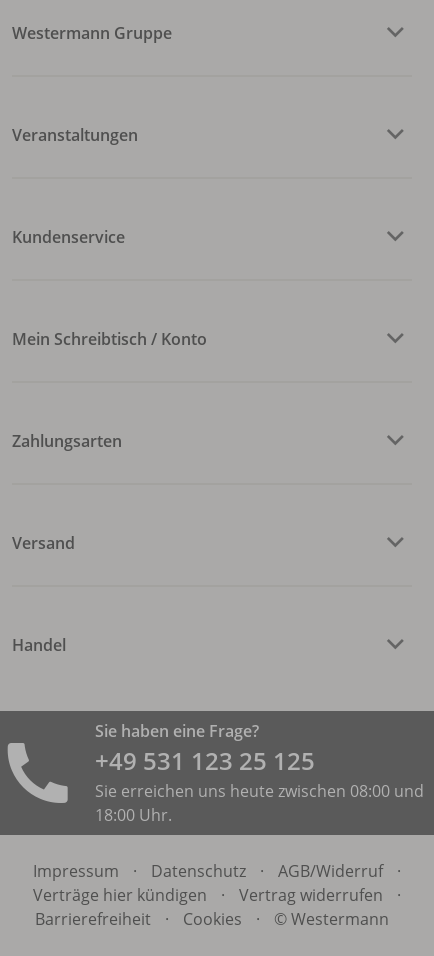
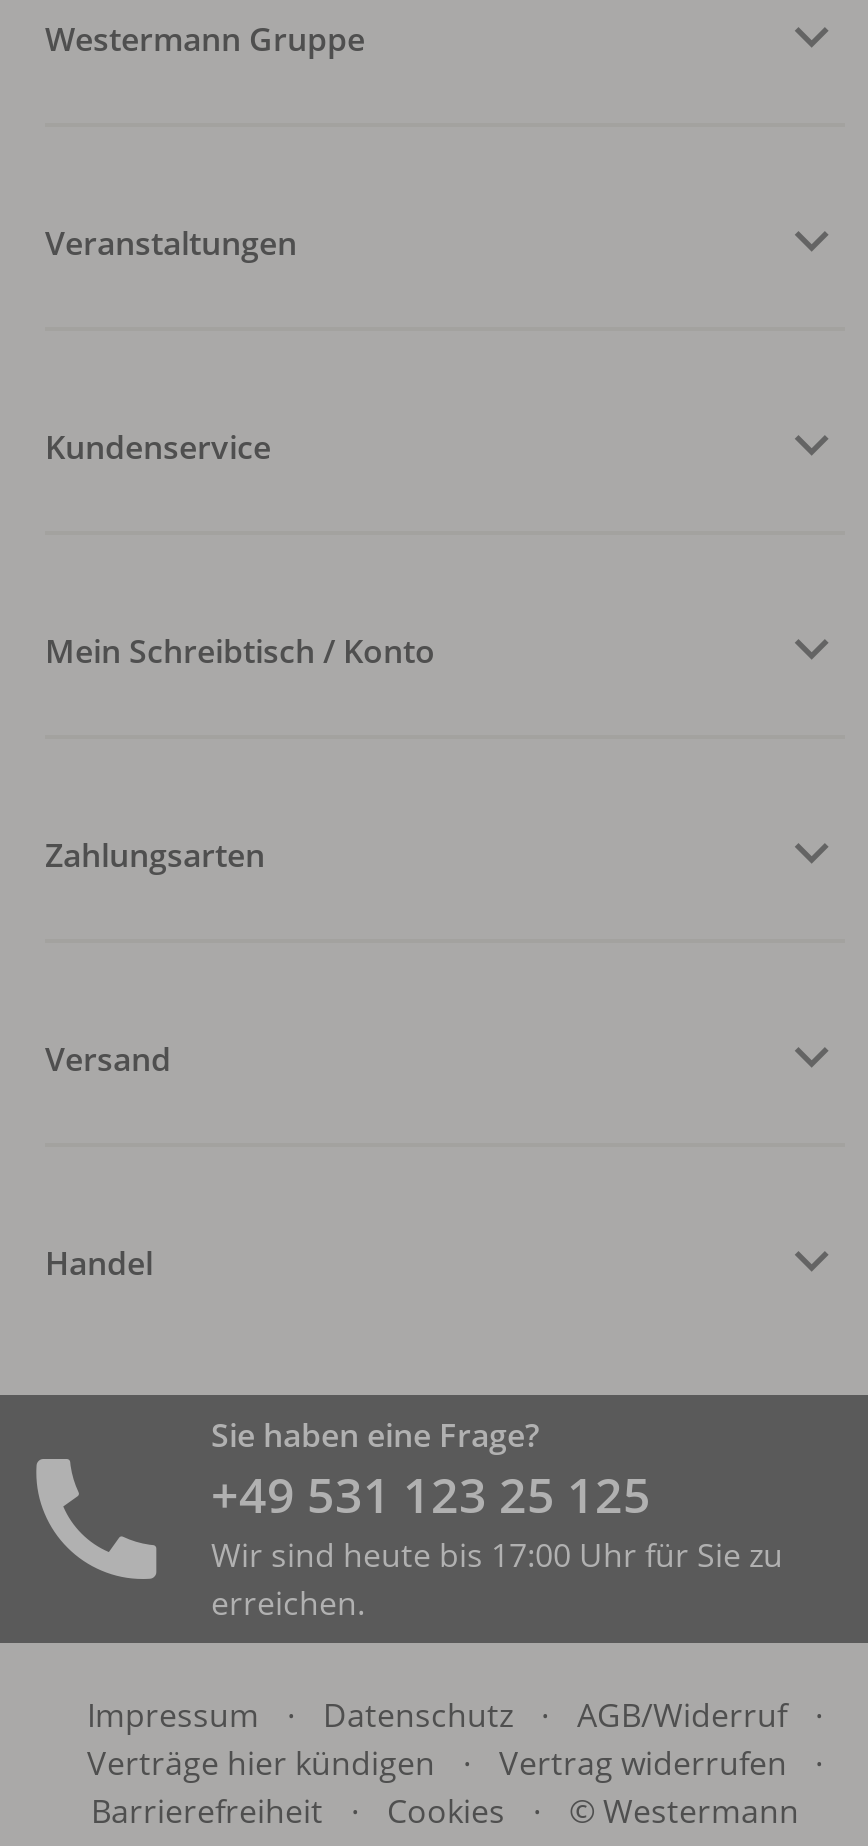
- Sie erreichen uns heute zwischen 08:00 und
- 18:00 Uhr.
+ Wir sind heute bis 17:00 Uhr für Sie zu
+ erreichen.
